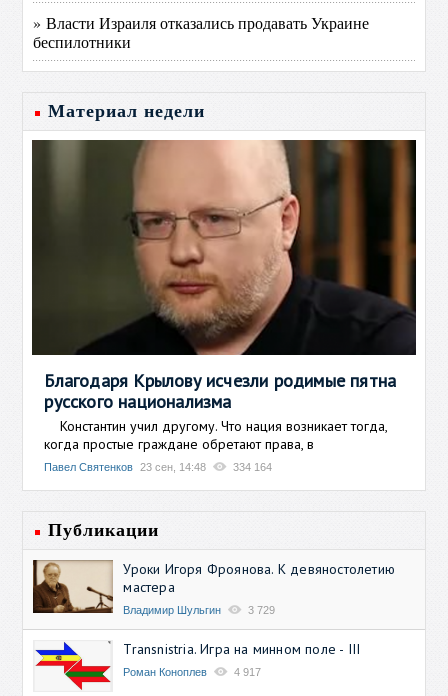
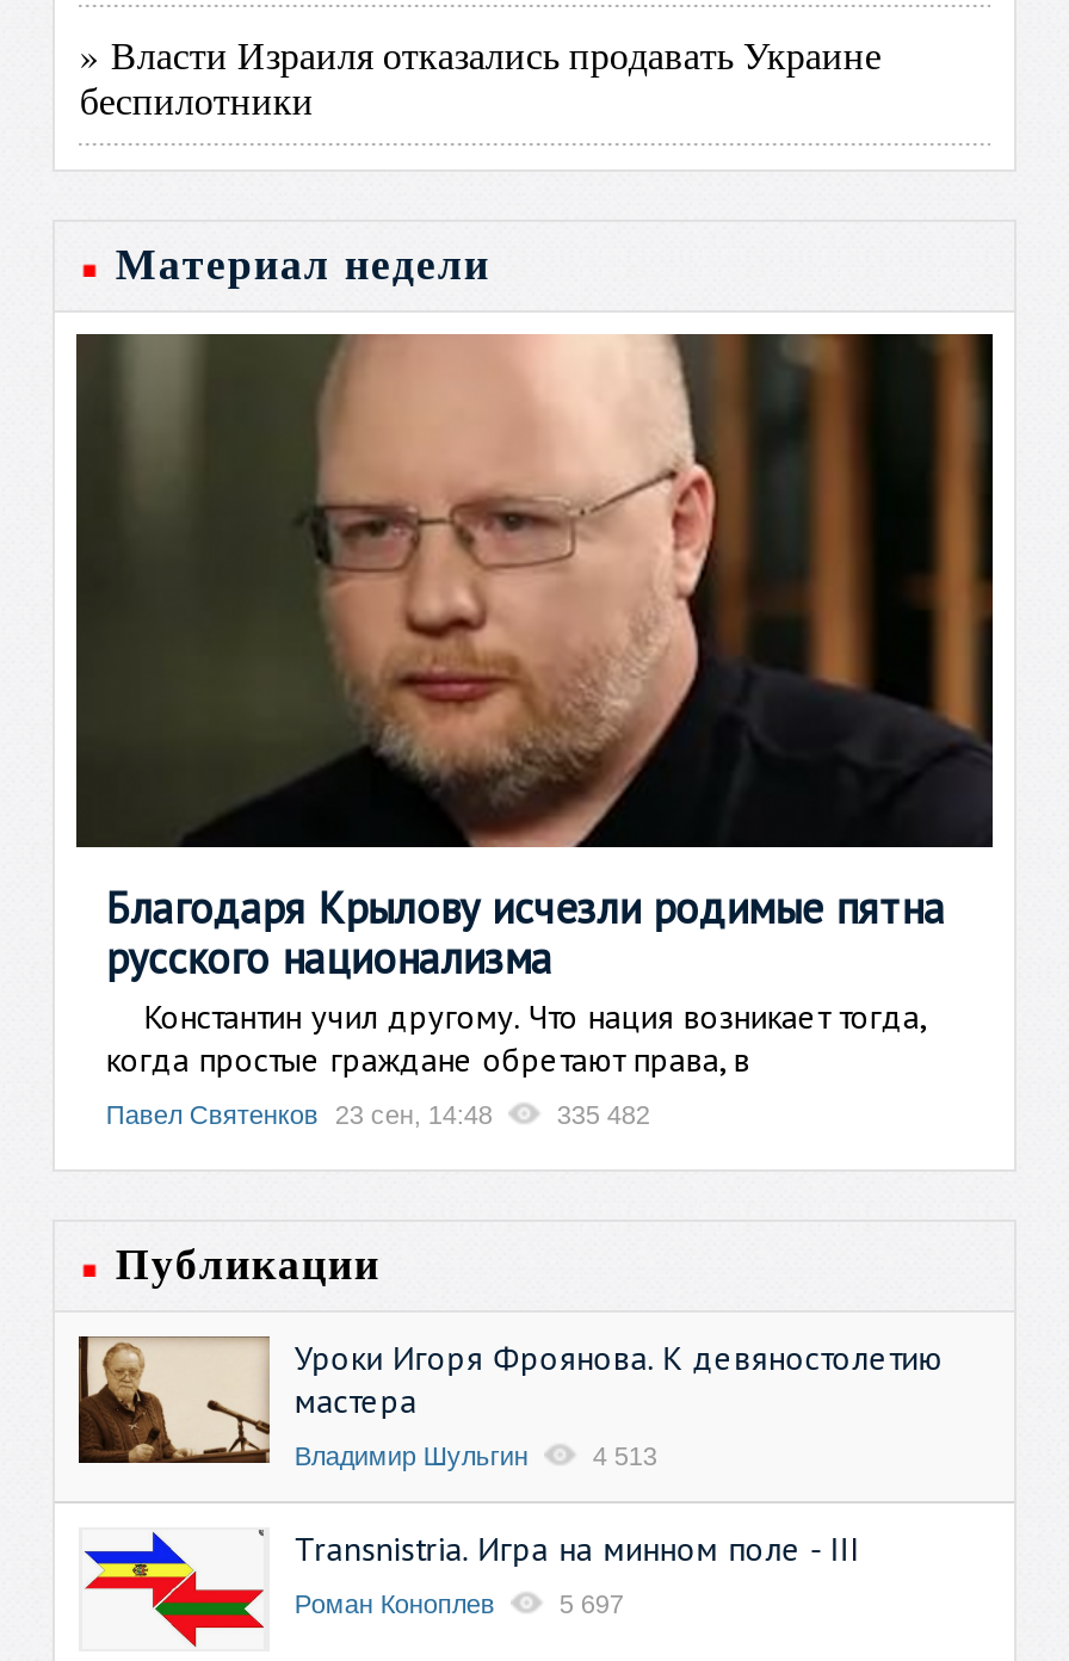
- 334 164
+ 335 482

- 3 729
+ 4 513

- 4 917
+ 5 697
